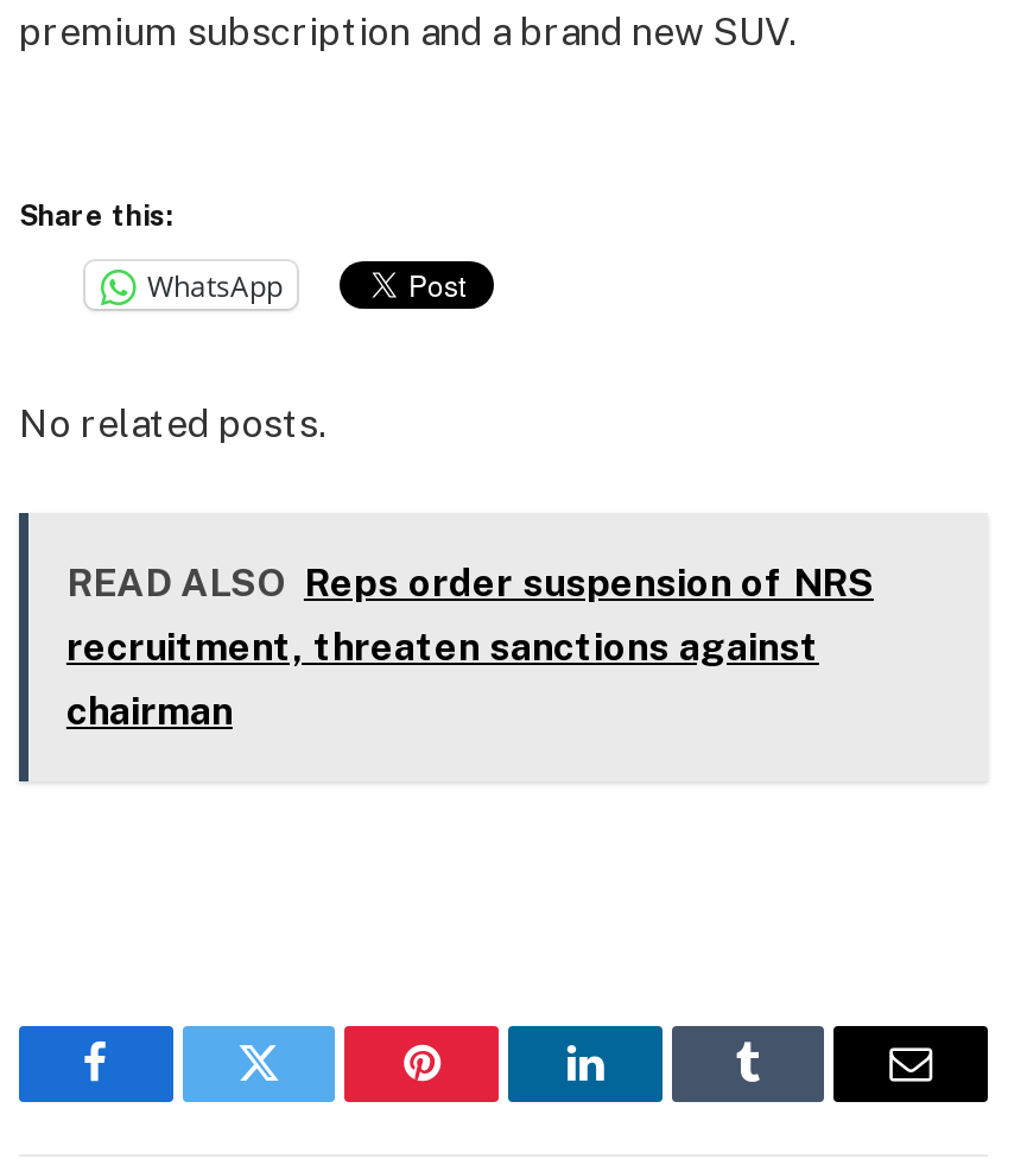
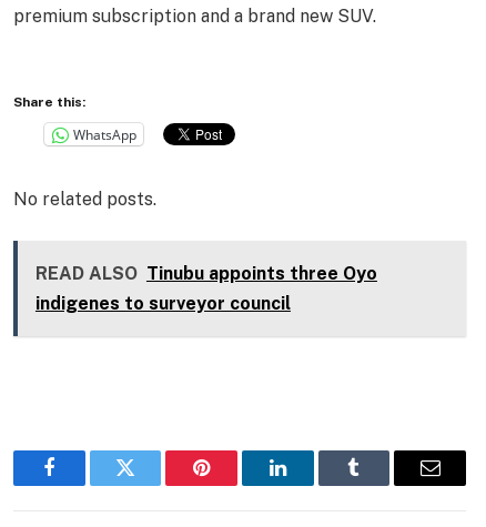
- READ ALSO Reps order suspension of NRS
- recruitment, threaten sanctions against
- chairman
+ READ ALSO Tinubu appoints three Oyo
+ indigenes to surveyor council
